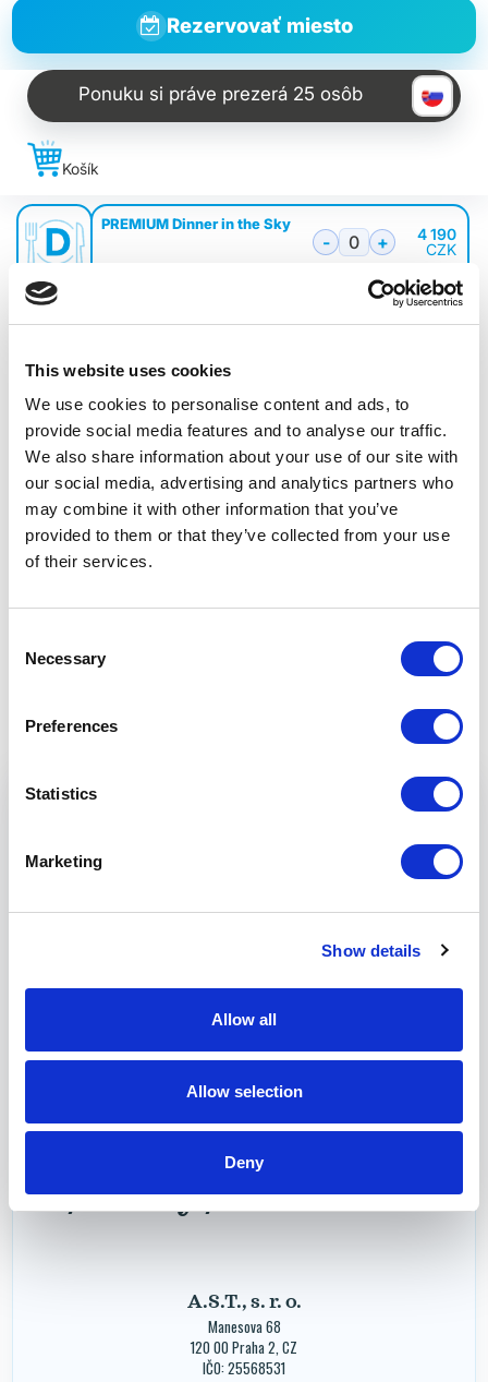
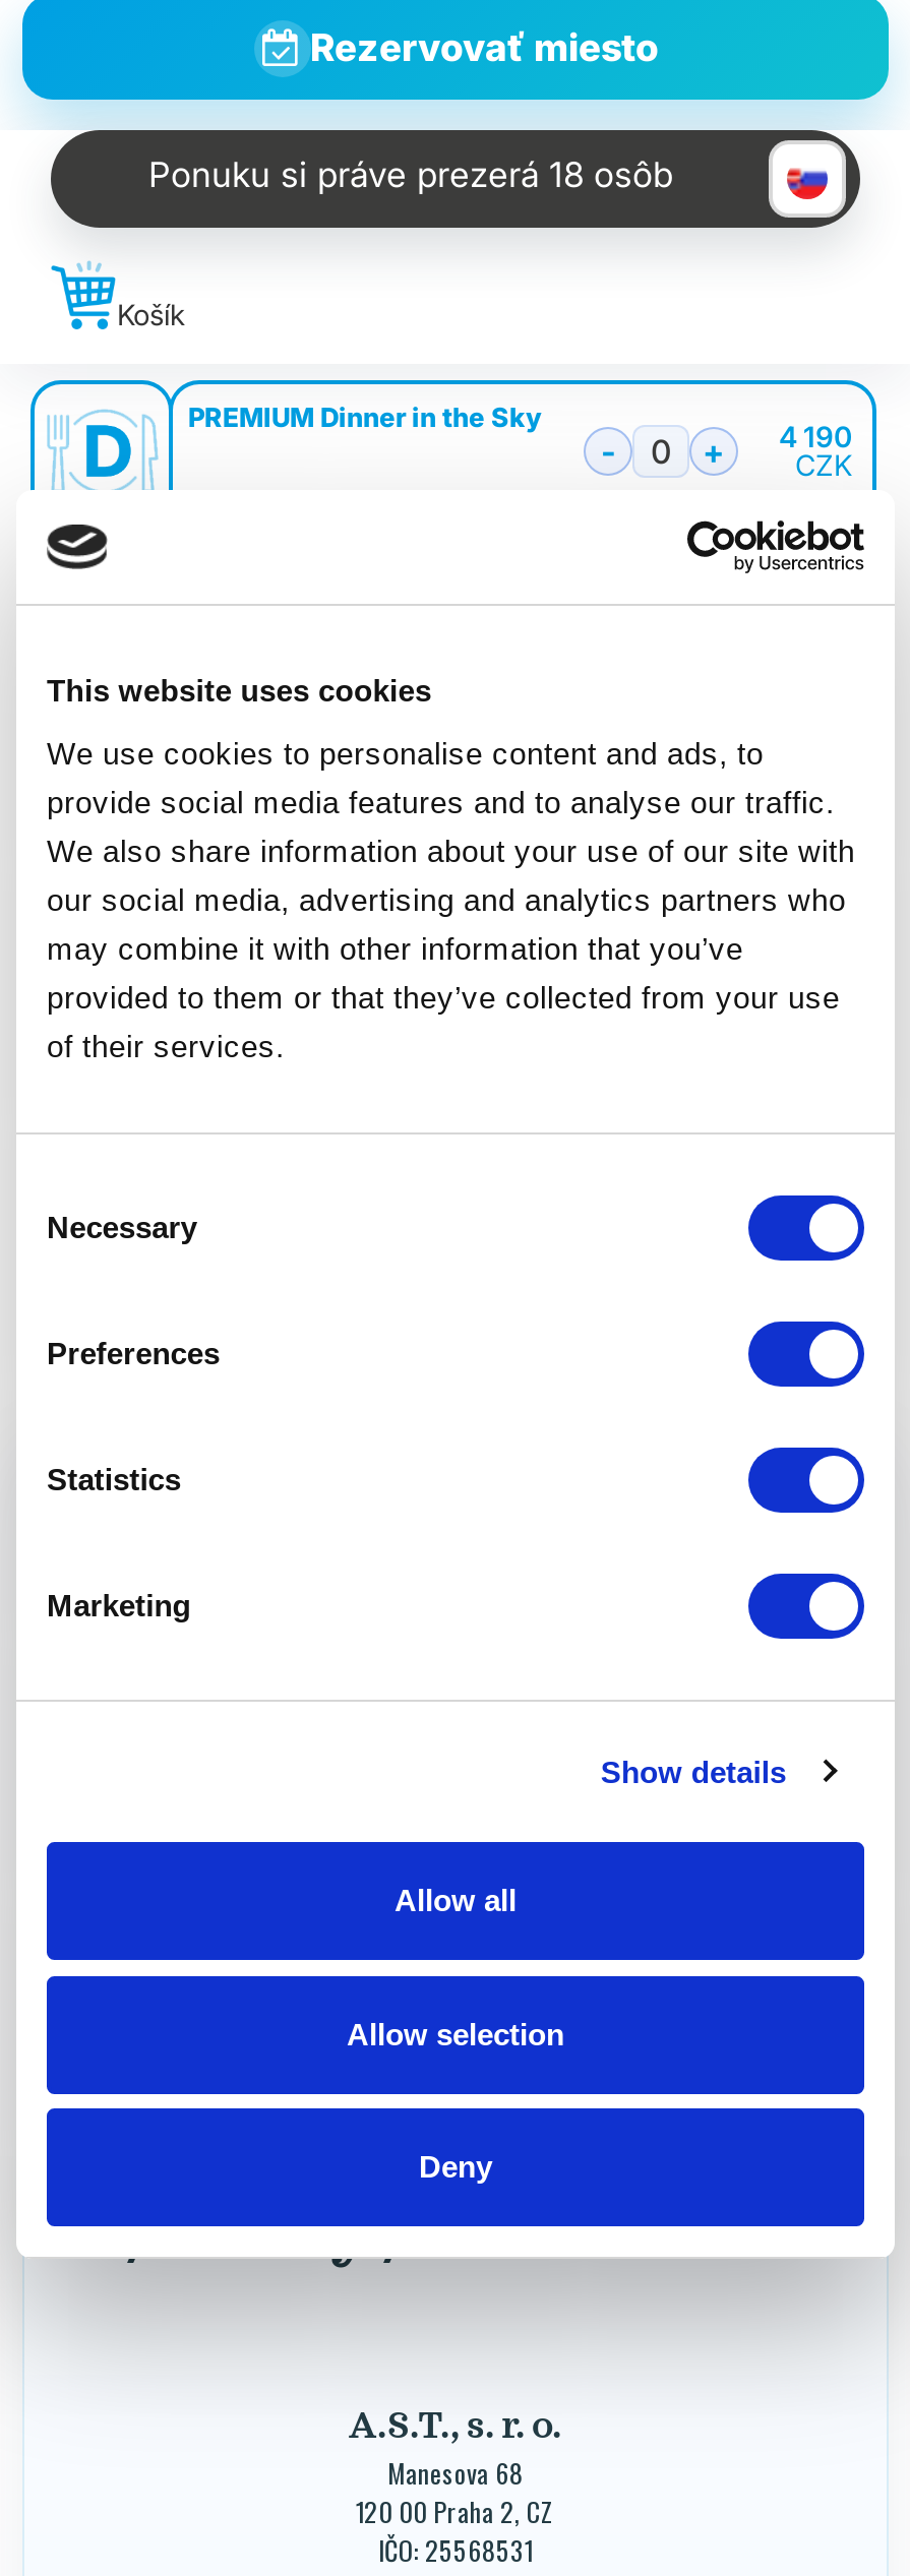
- Ponuku si práve prezerá 25 osôb
+ Ponuku si práve prezerá 18 osôb
